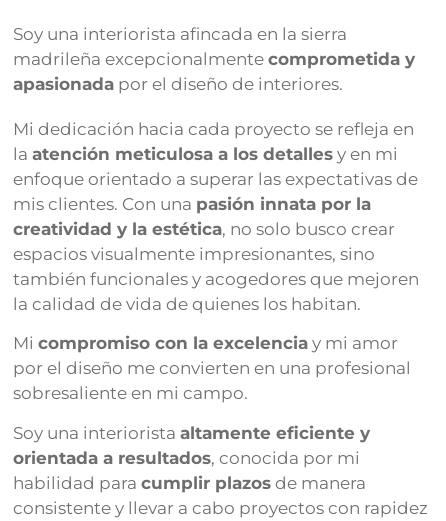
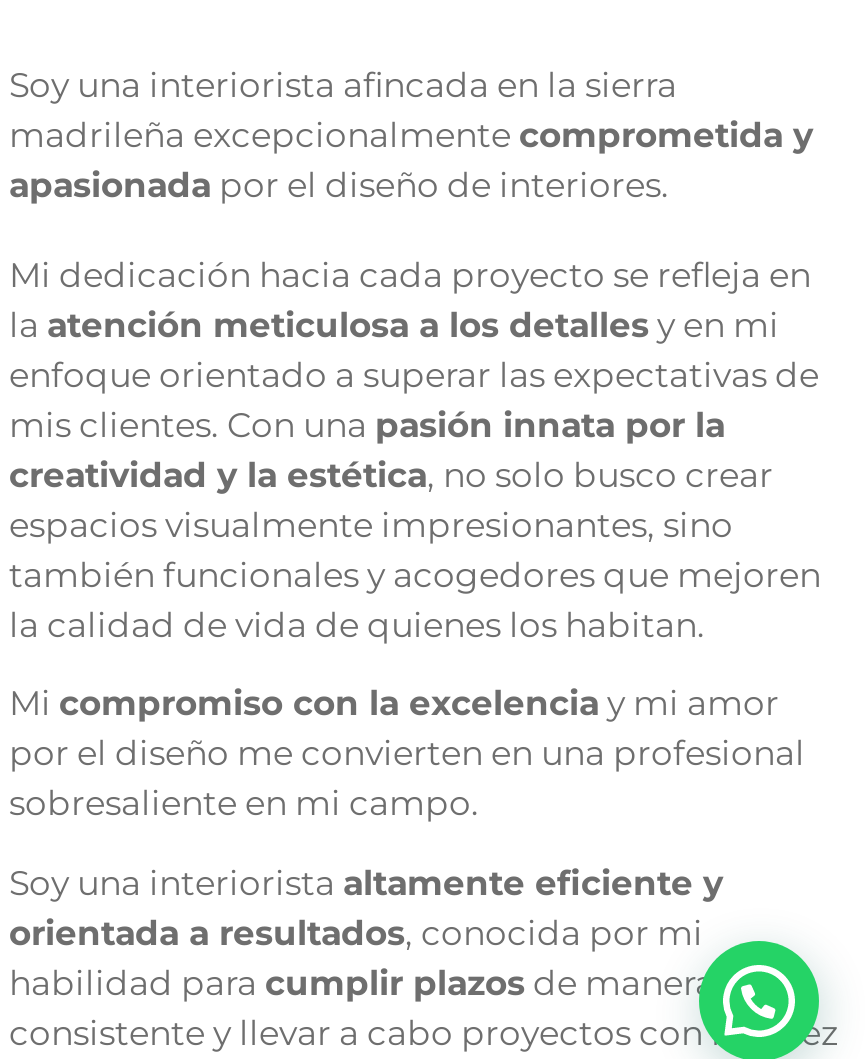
+ [image]
